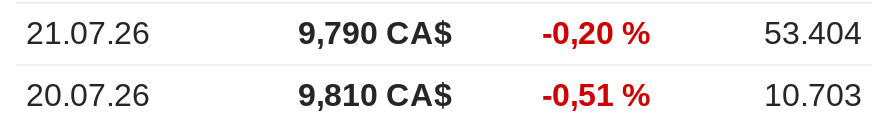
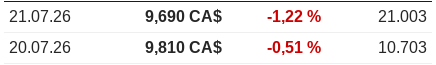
- 9,790 CA$
+ 9,690 CA$

- -0,20 %
+ -1,22 %

- 53.404
+ 21.003
